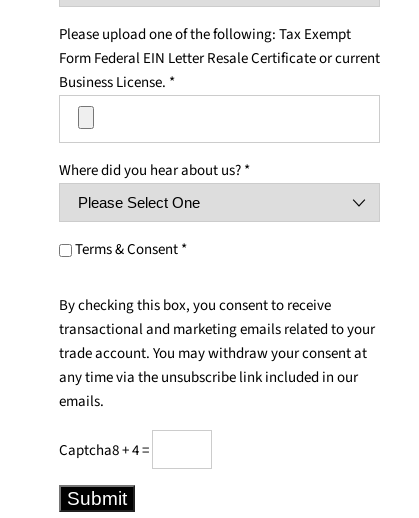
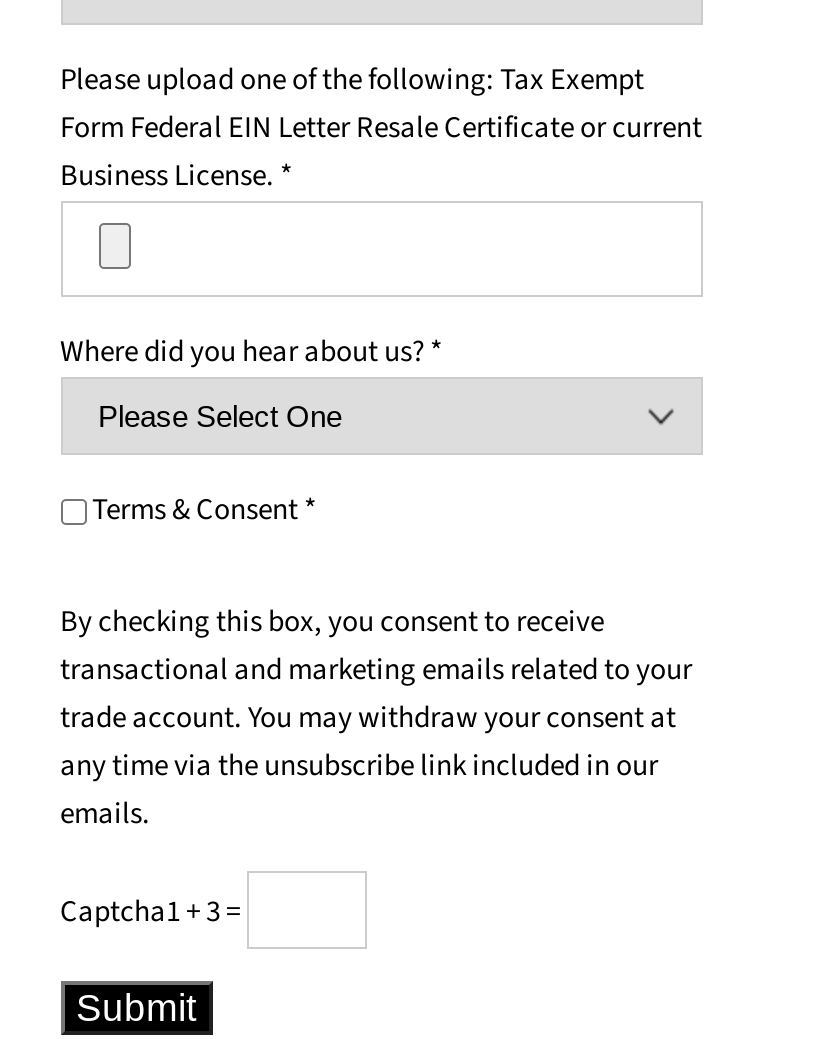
- Captcha8 +4 =
+ Captcha1 +3 =
